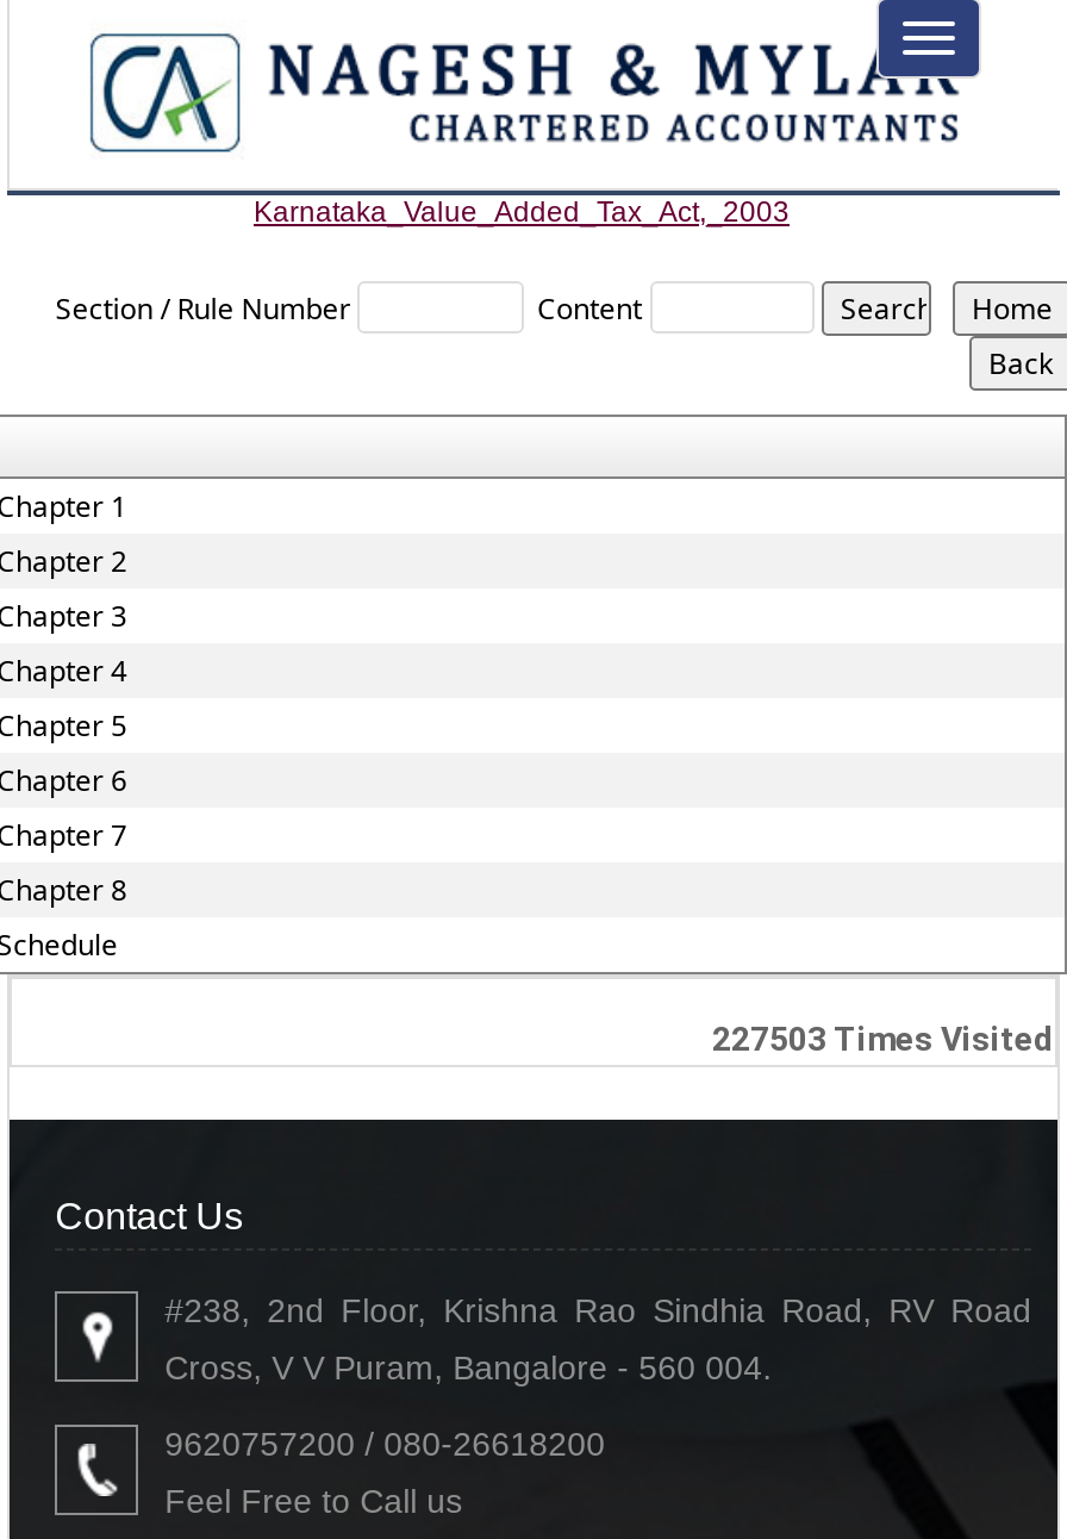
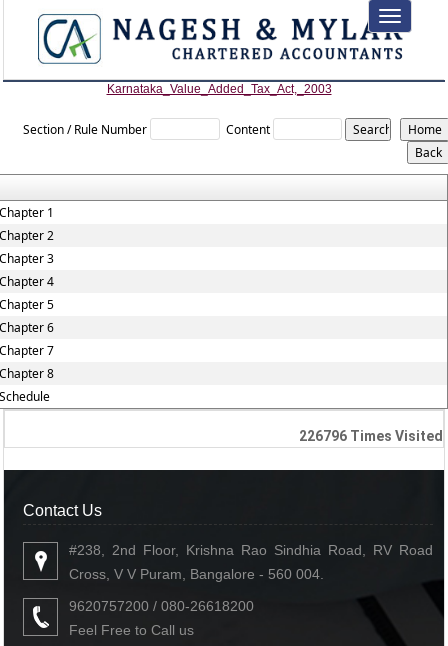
- 227503 Times Visited
+ 226796 Times Visited
